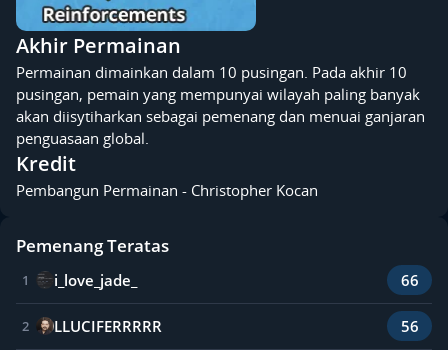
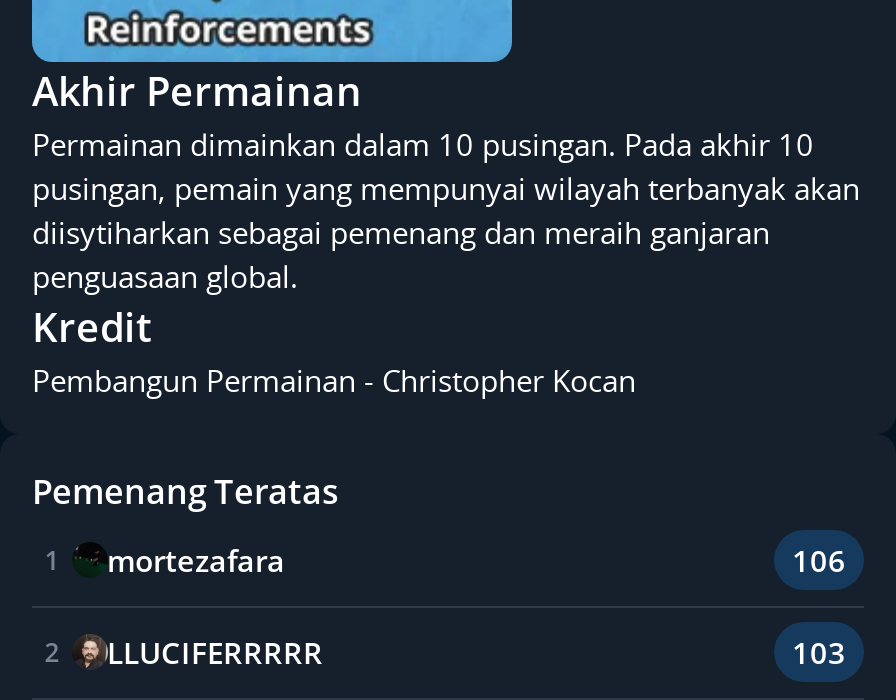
- pusingan, pemain yang mempunyai wilayah paling banyak
- akan diisytiharkan sebagai pemenang dan menuai ganjaran
+ pusingan, pemain yang mempunyai wilayah terbanyak akan
+ diisytiharkan sebagai pemenang dan meraih ganjaran

- i_love_jade_
- 66
+ mortezafara
+ 106

- 56
+ 103
